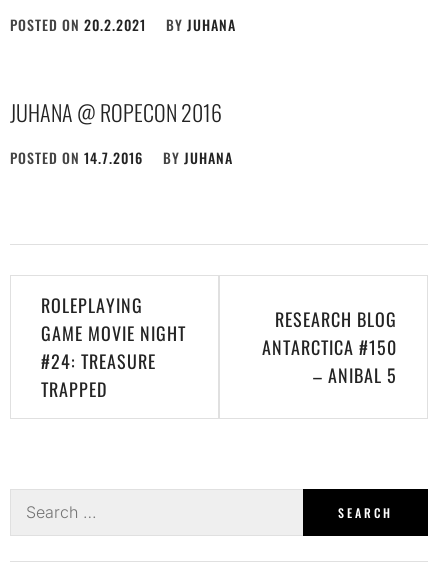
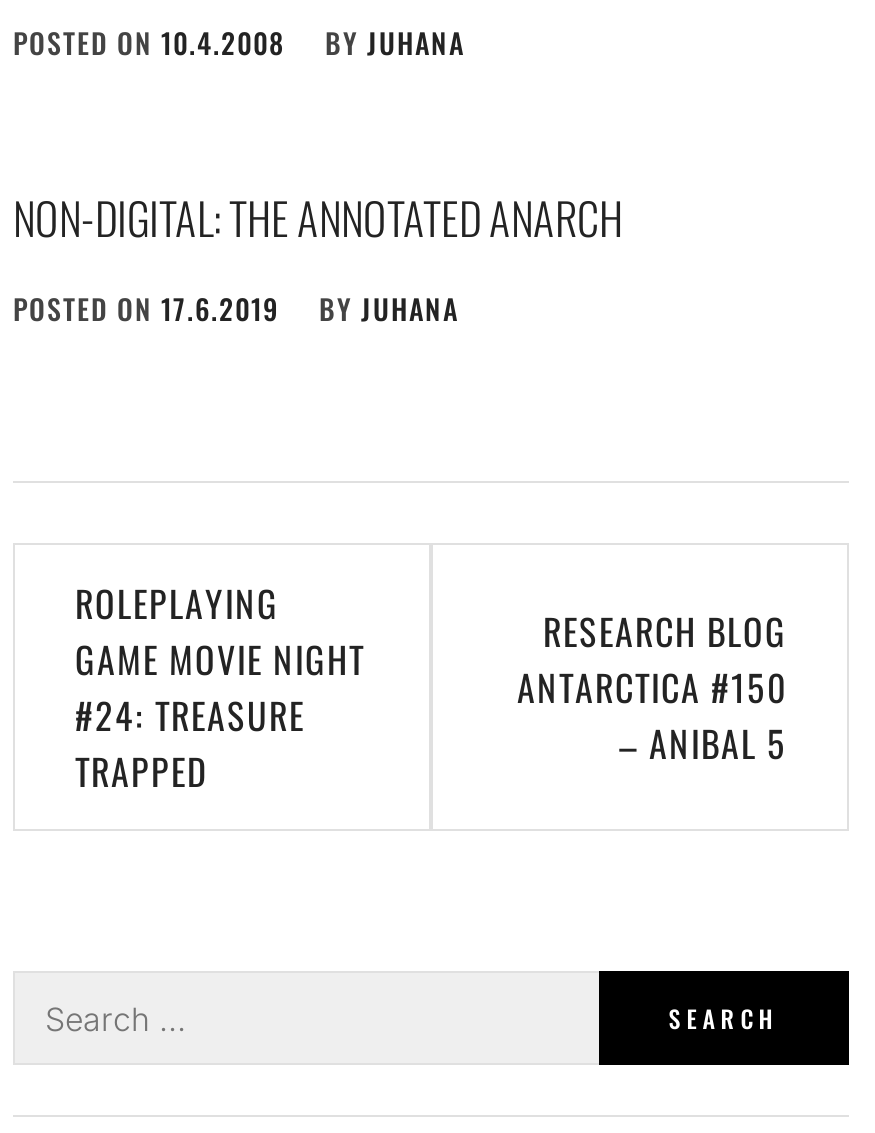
- POSTED ON 20.2.2021 BY JUHANA
+ POSTED ON 10.4.2008 BY JUHANA

- JUHANA @ ROPECON 2016
+ NON-DIGITAL: THE ANNOTATED ANARCH

- POSTED ON 14.7.2016 BY JUHANA
+ POSTED ON 17.6.2019 BY JUHANA
